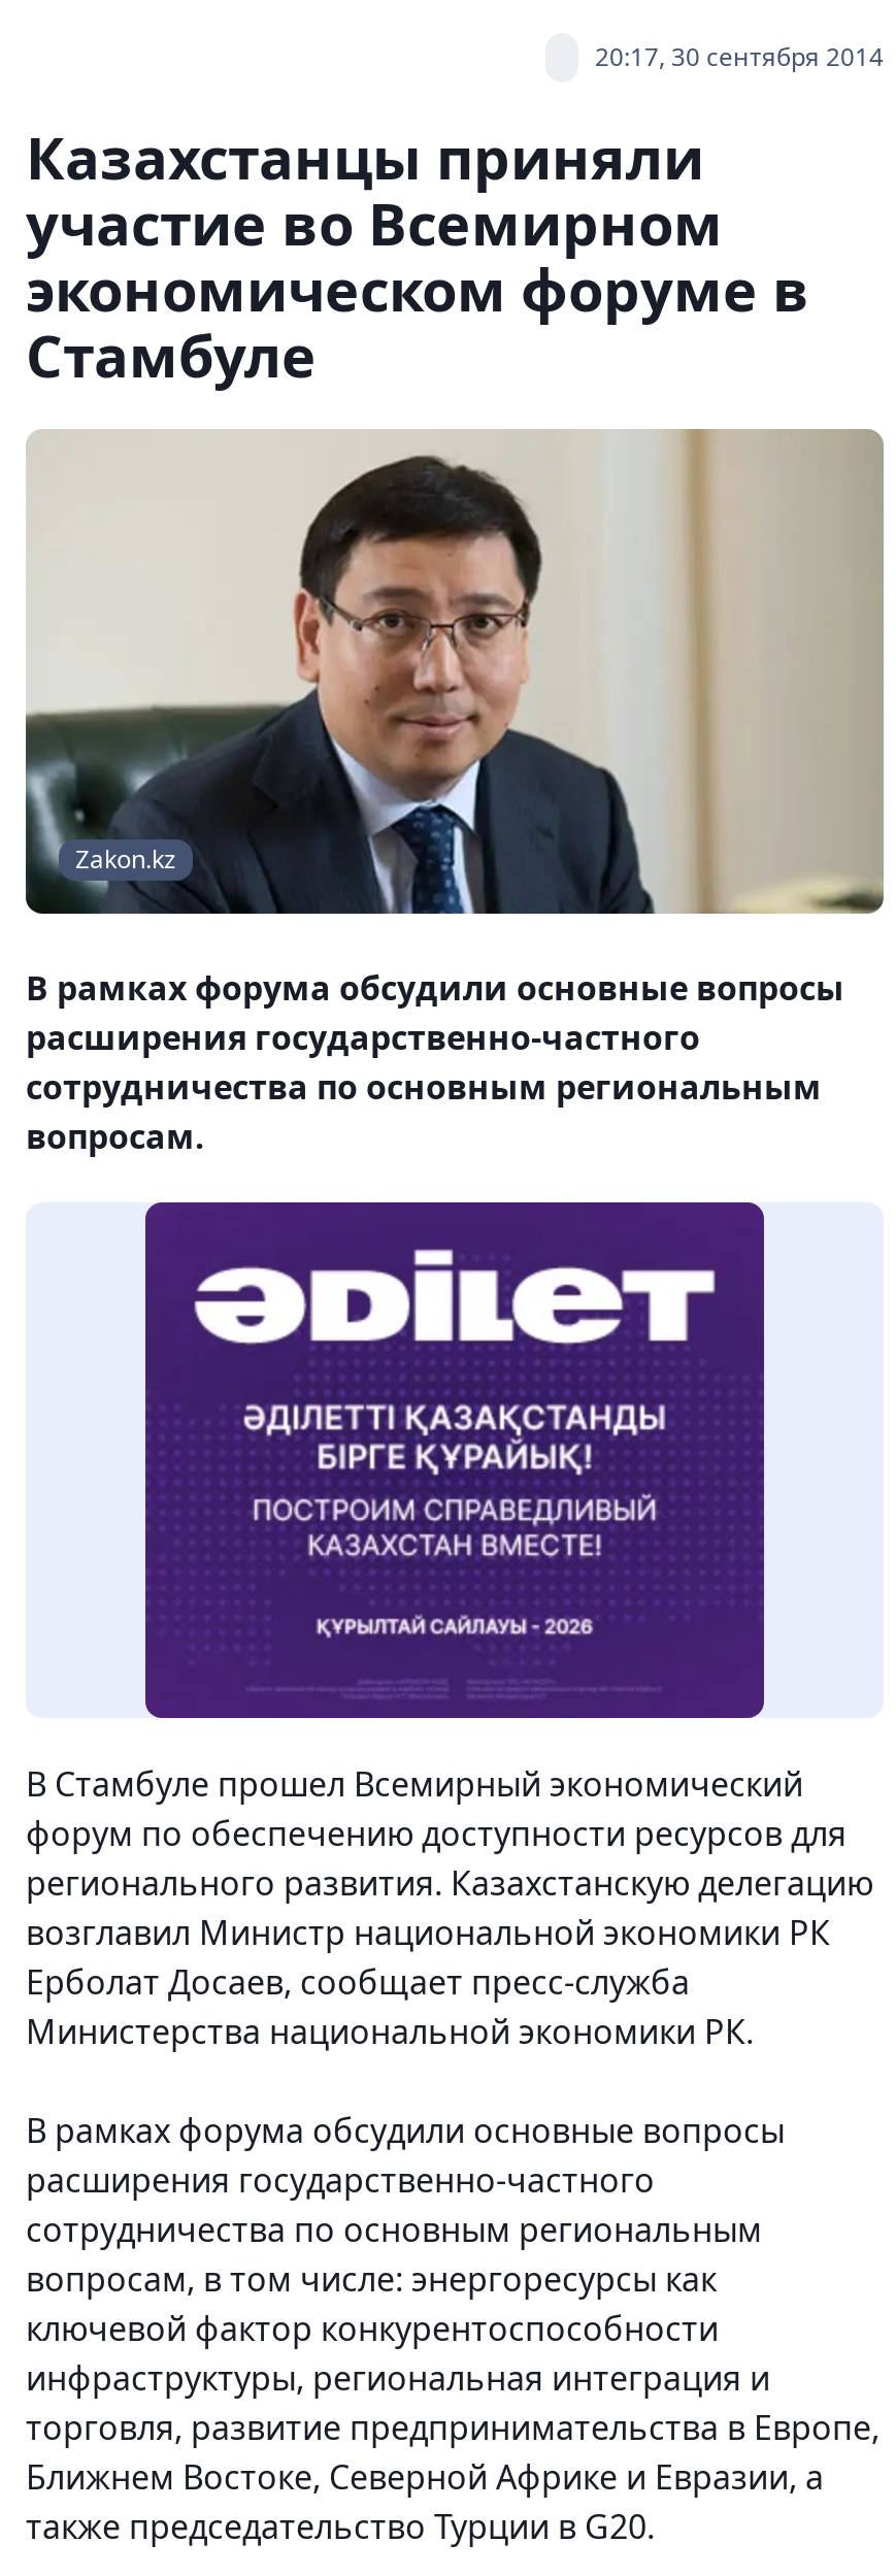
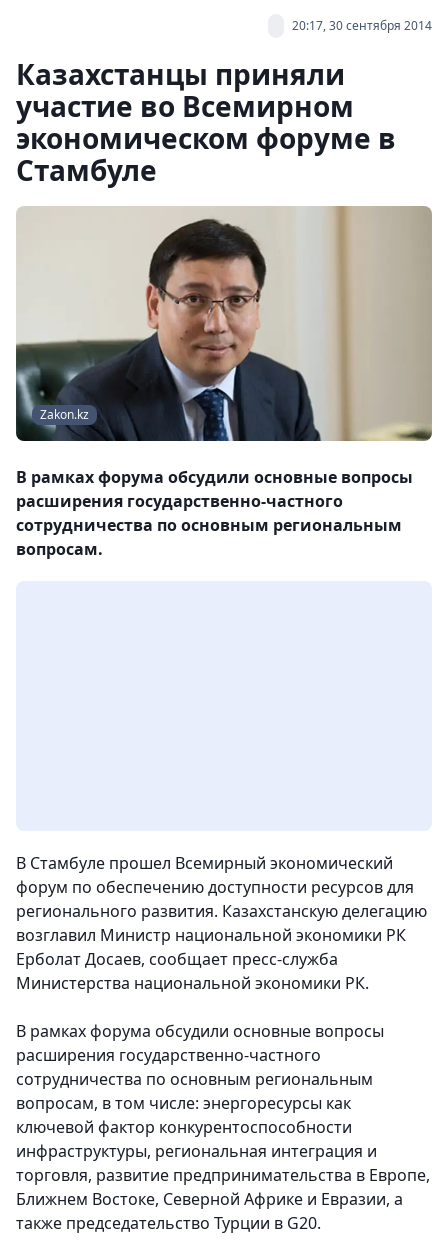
- [image]
